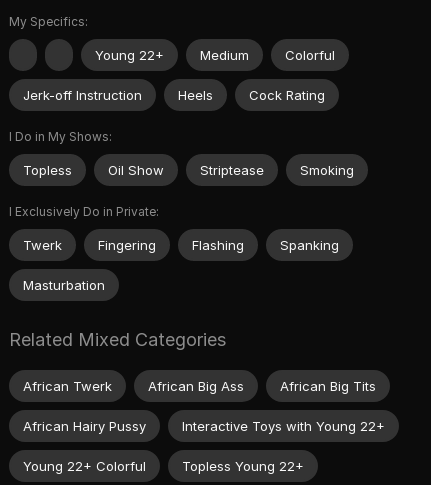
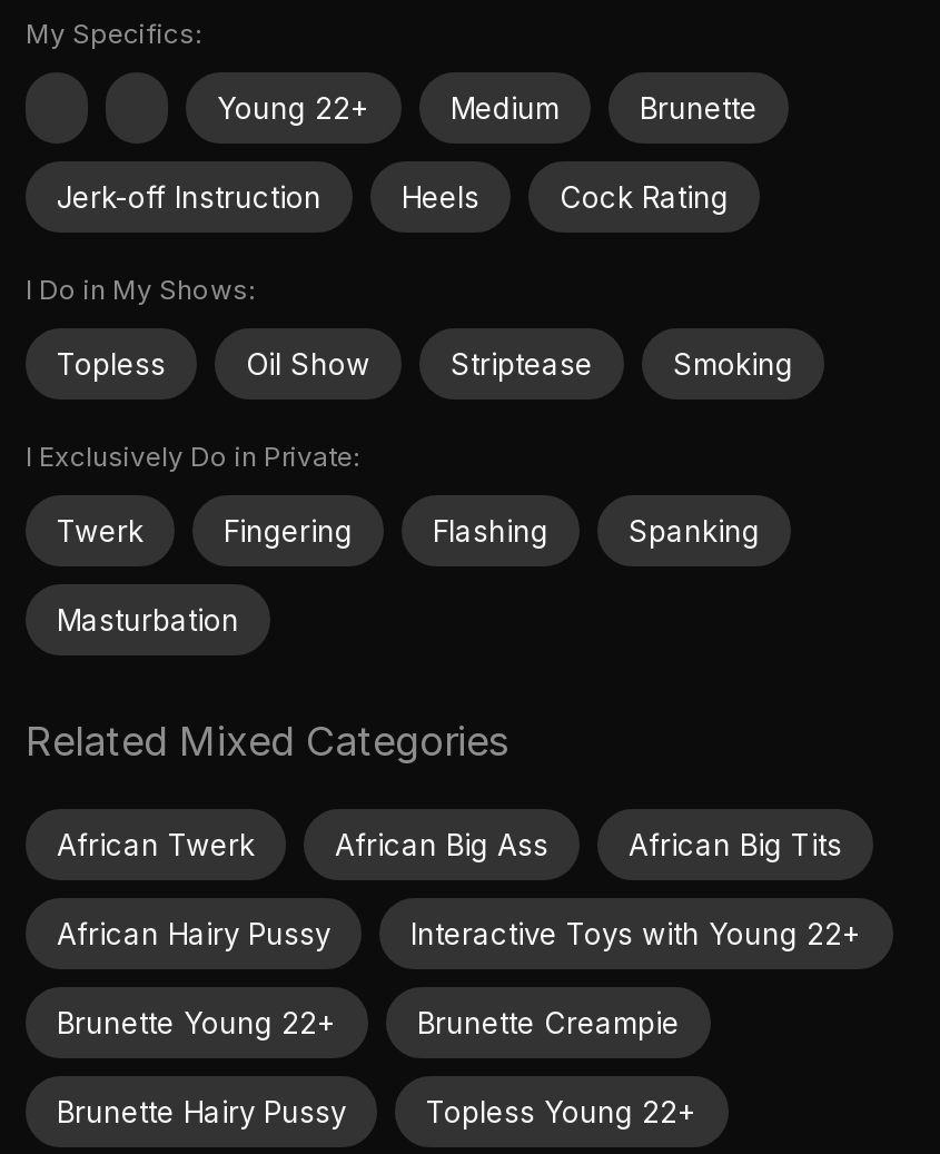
- Colorful
+ Brunette

- Young 22+ Colorful
+ Brunette Young 22+
+ Brunette Creampie
+ Brunette Hairy Pussy
